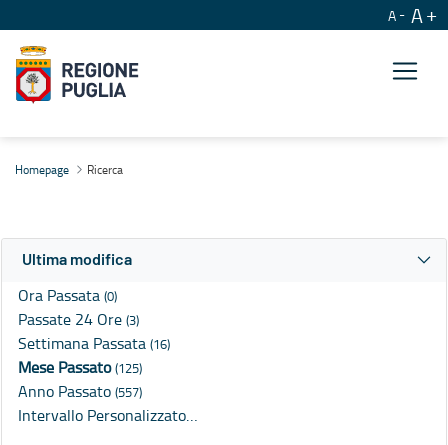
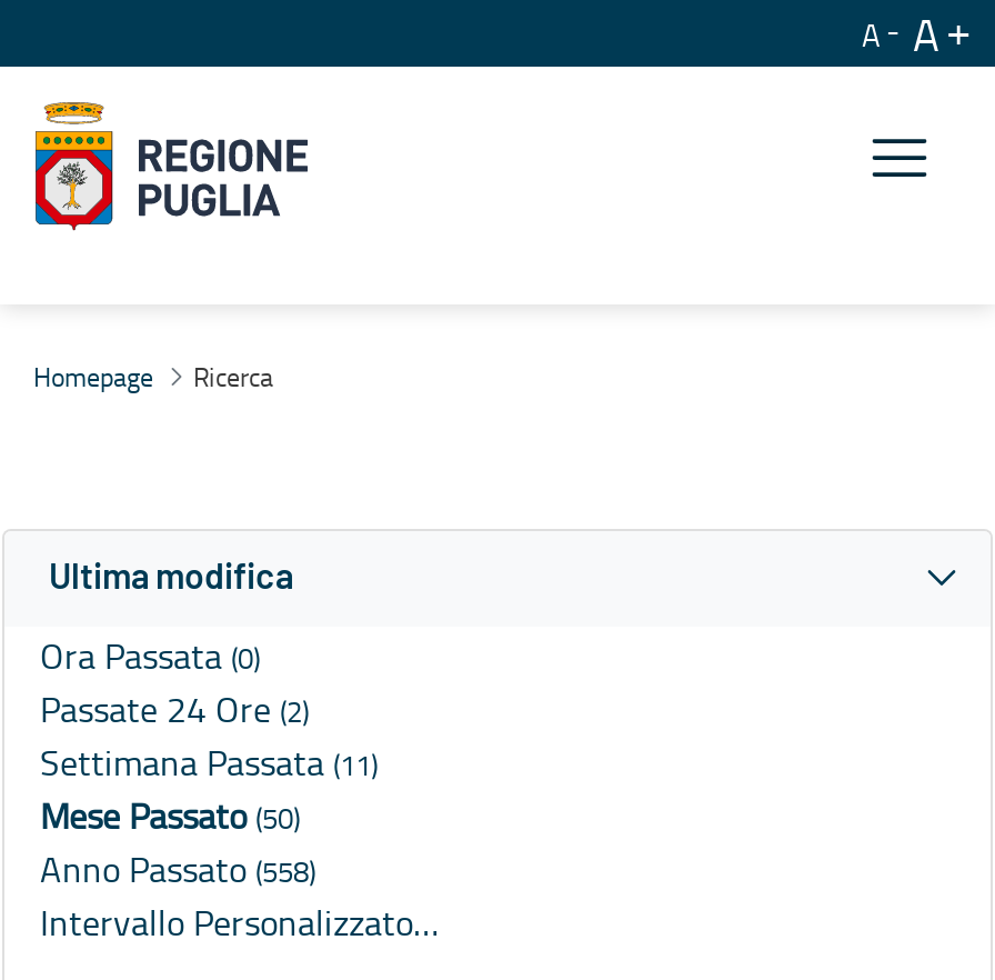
- Passate 24 Ore (3)
+ Passate 24 Ore (2)

- Settimana Passata (16)
+ Settimana Passata (11)

- Mese Passato (125)
+ Mese Passato (50)

- Anno Passato (557)
+ Anno Passato (558)
